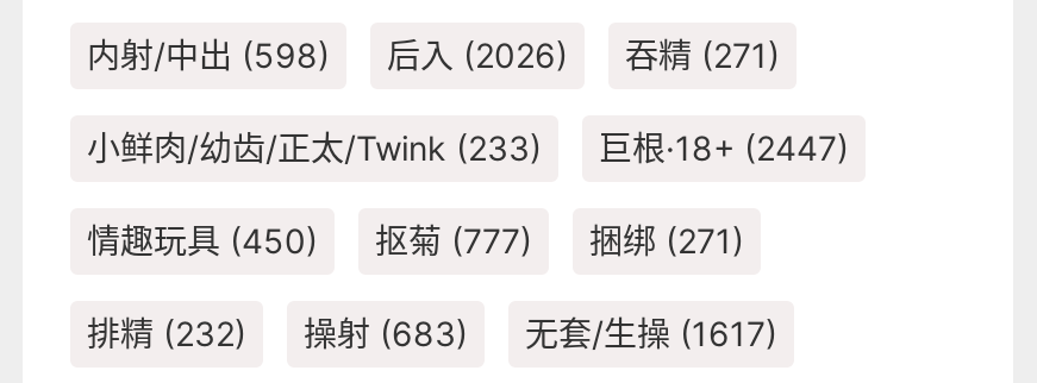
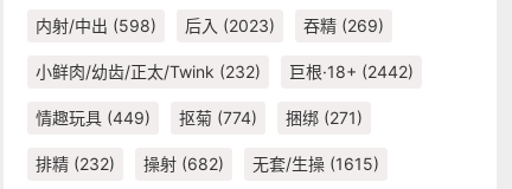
- 后入(2026)
+ 后入(2023)

- 吞精(271)
+ 吞精(269)

- 小鲜肉/幼齿/正太/Twink (233)
+ 小鲜肉/幼齿/正太/Twink (232)

- 巨根·18+ (2447)
+ 巨根·18+ (2442)

- 情趣玩具(450)
+ 情趣玩具(449)

- 抠菊(777)
+ 抠菊(774)

- 操射(683)
+ 操射(682)

- 无套/生操(1617)
+ 无套/生操(1615)
